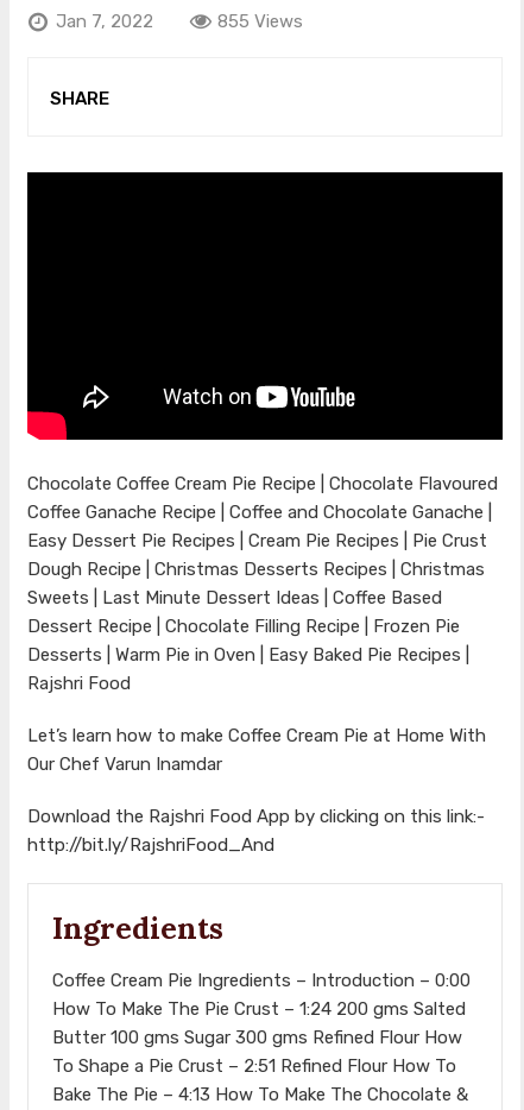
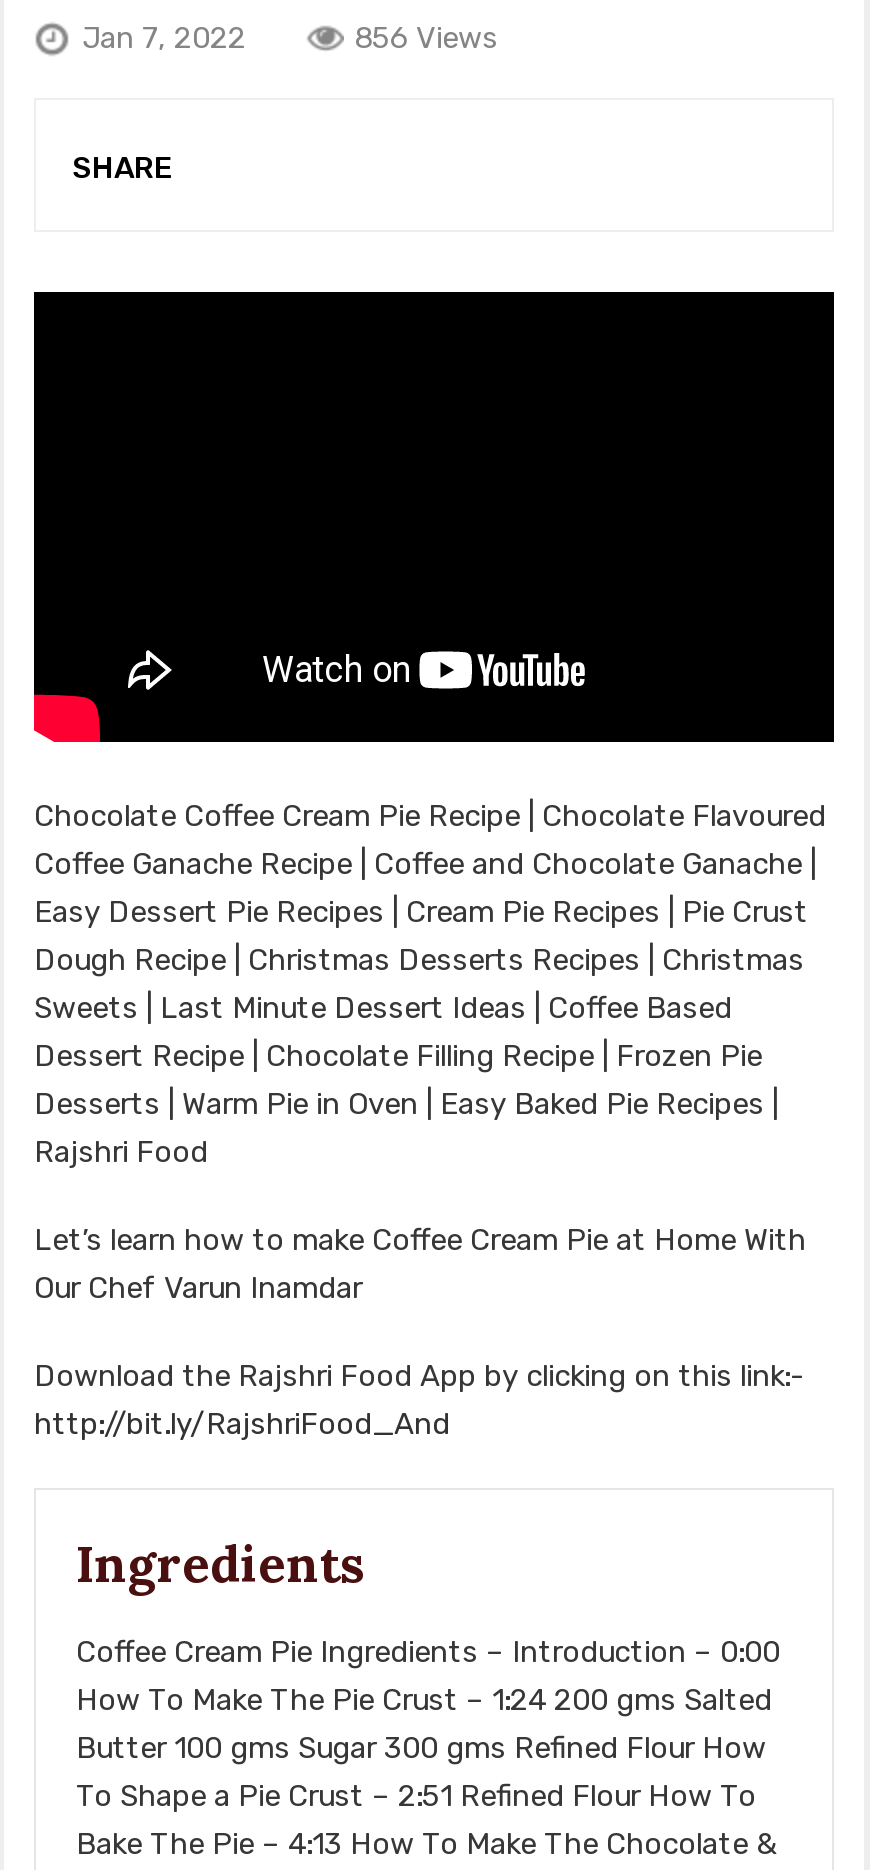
- 855 Views
+ 856 Views
